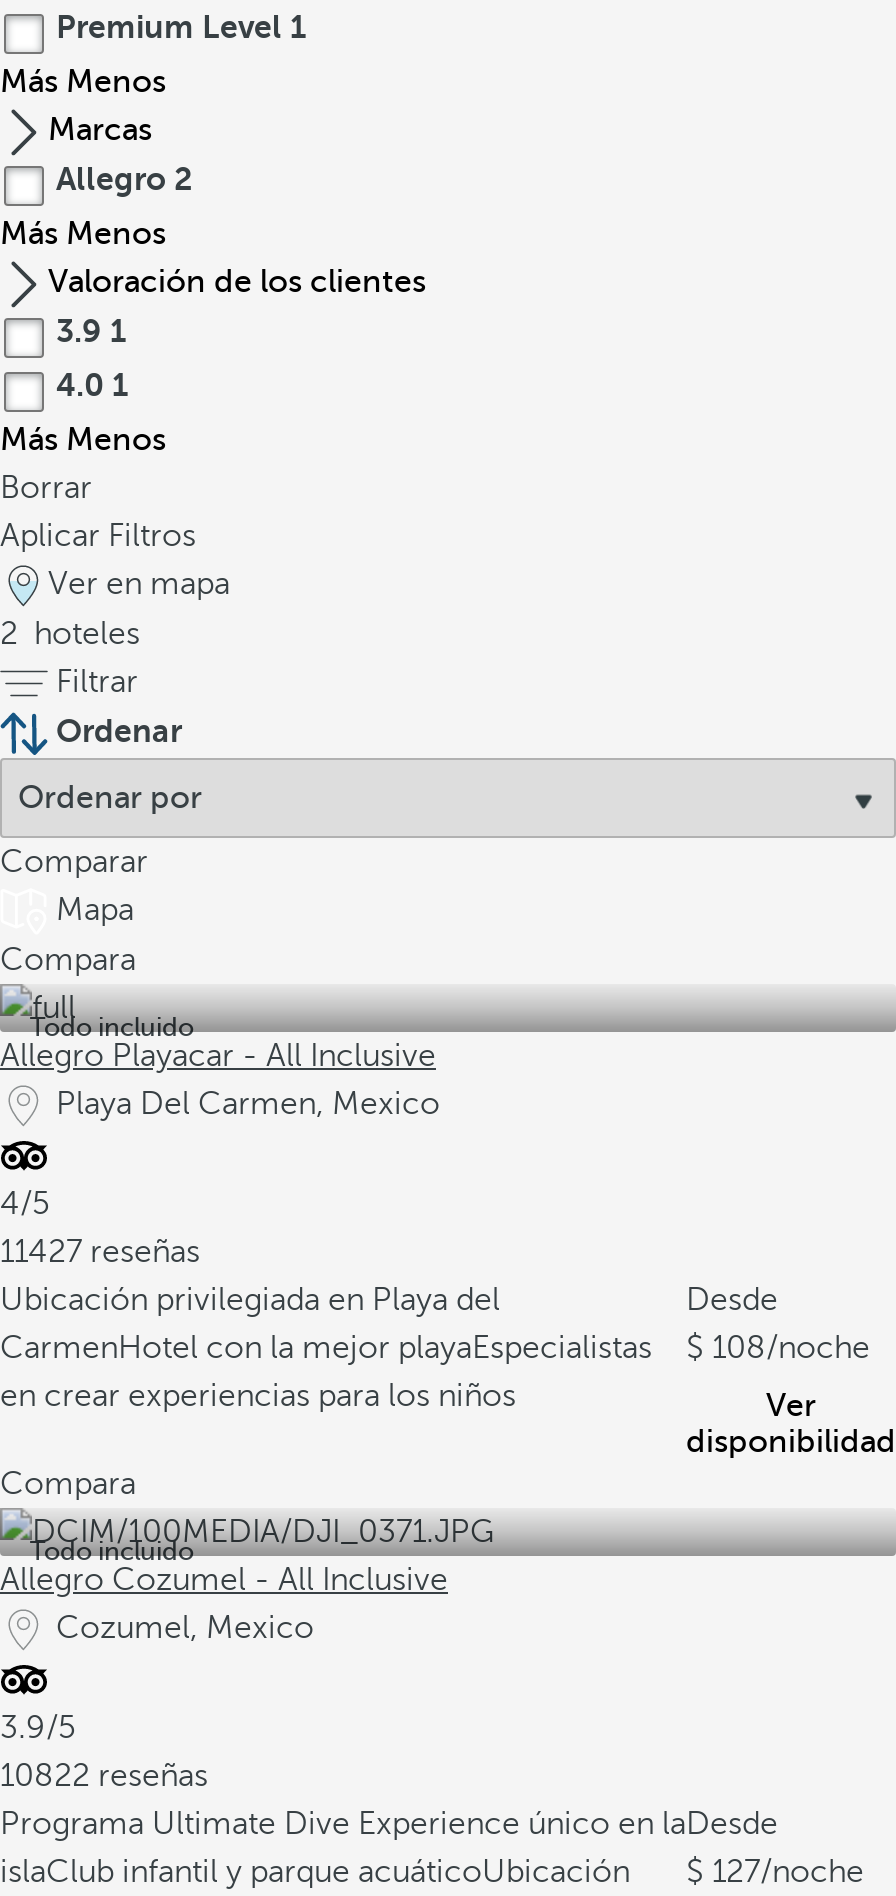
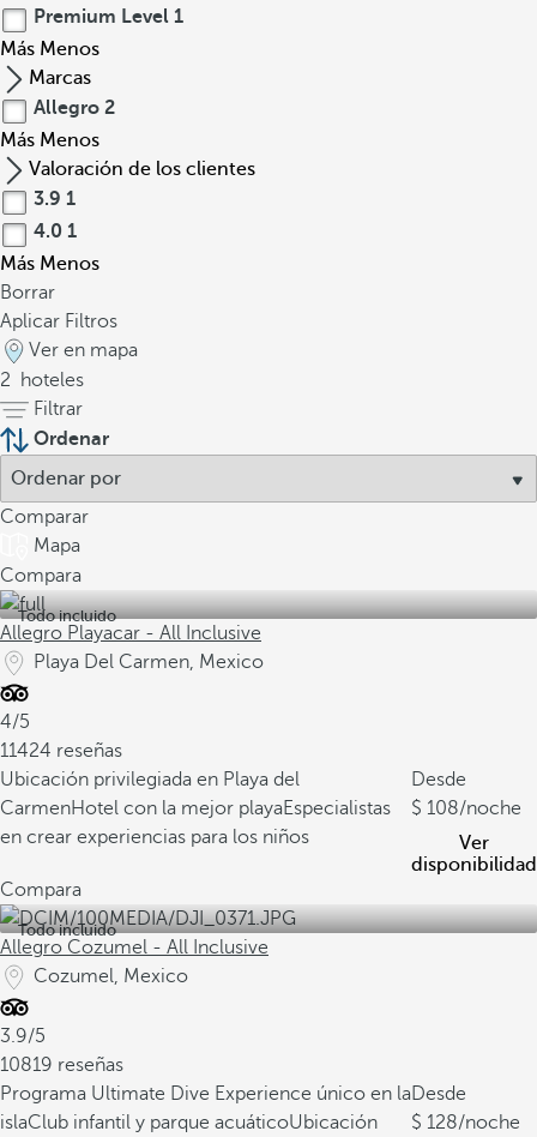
- 11427 reseñas
+ 11424 reseñas

- 10822 reseñas
+ 10819 reseñas

- 127/noche
+ 128/noche
